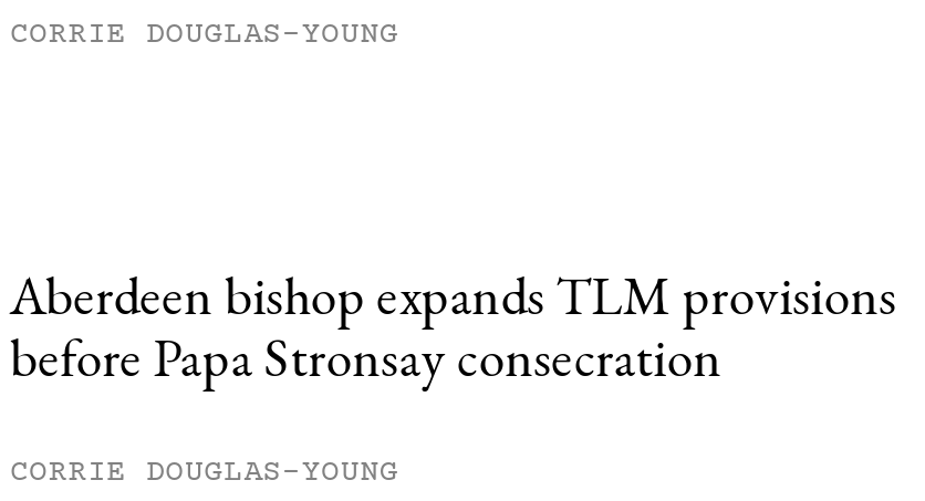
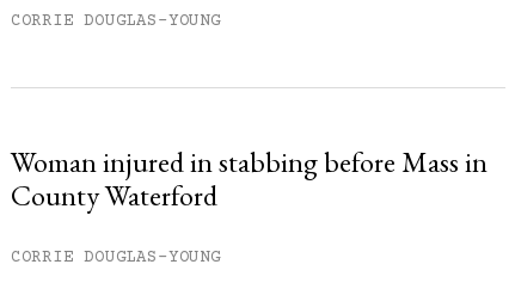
- Aberdeen bishop expands TLM provisions
- before Papa Stronsay consecration
+ Woman injured in stabbing before Mass in
+ County Waterford
